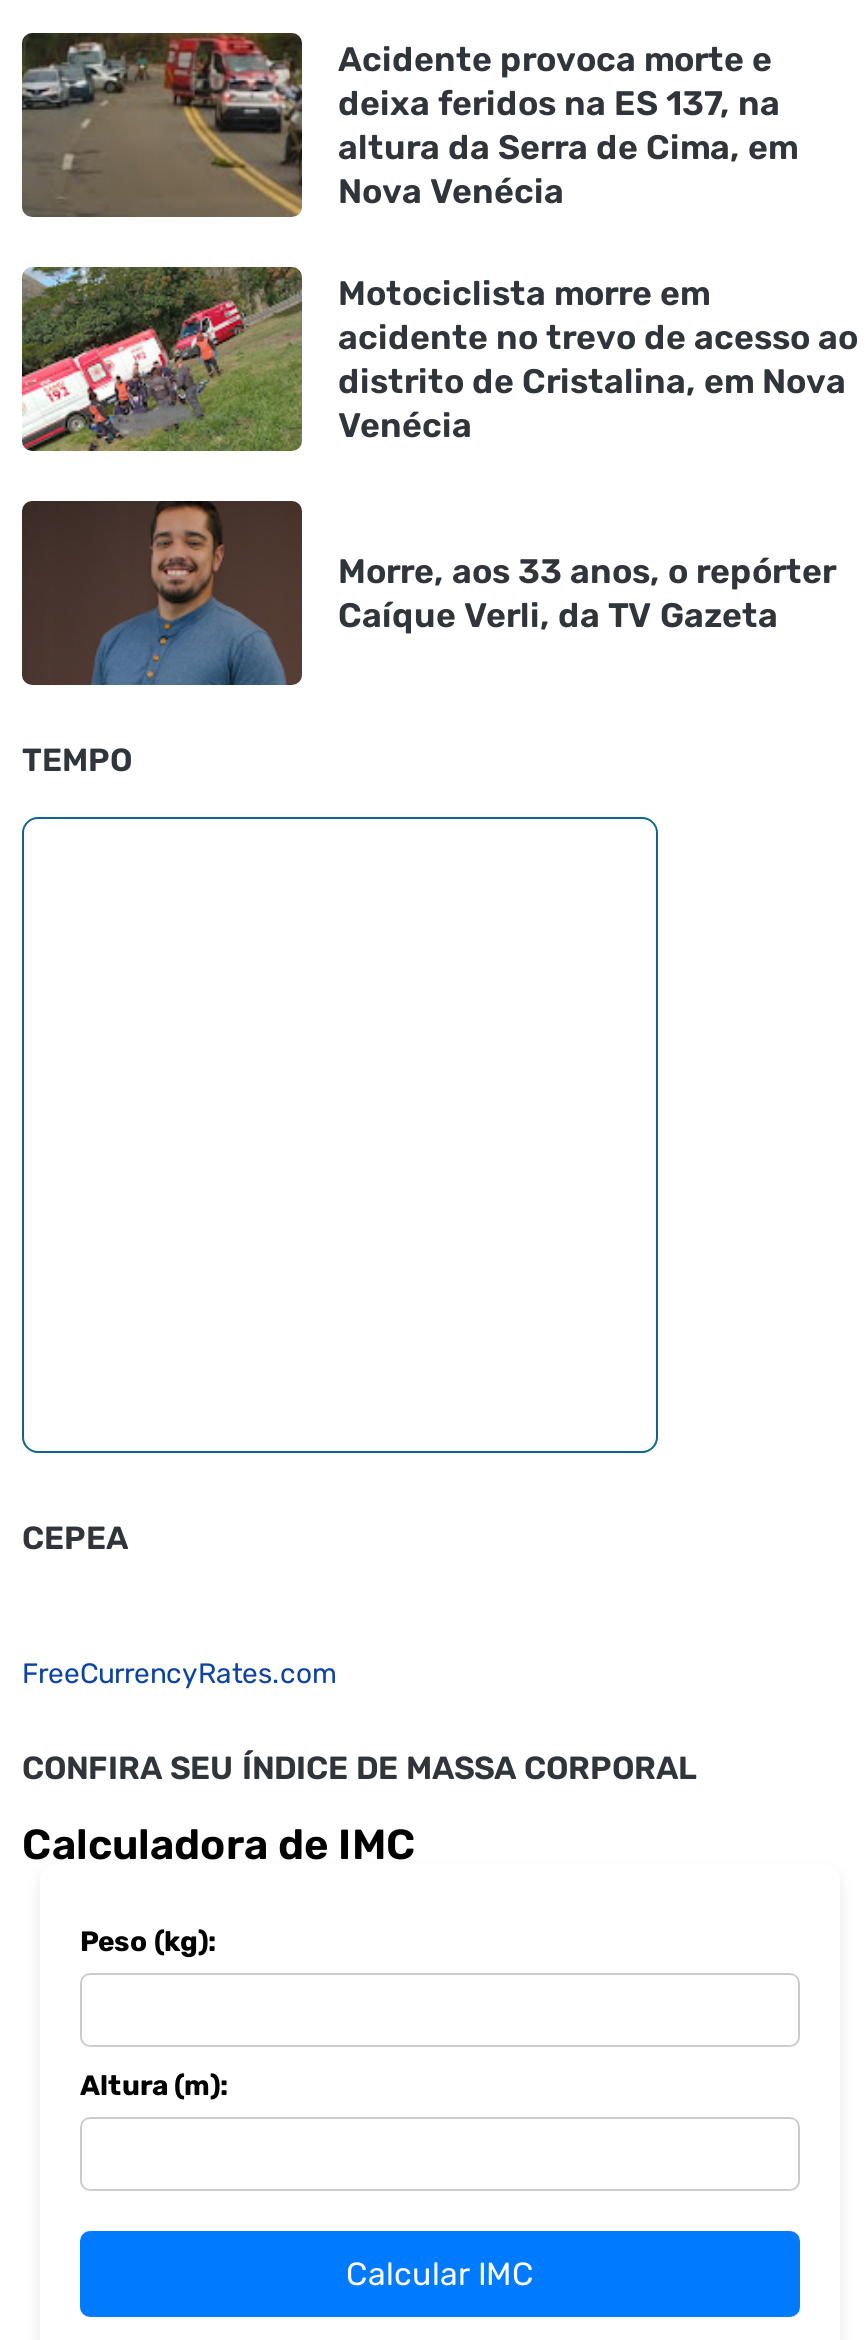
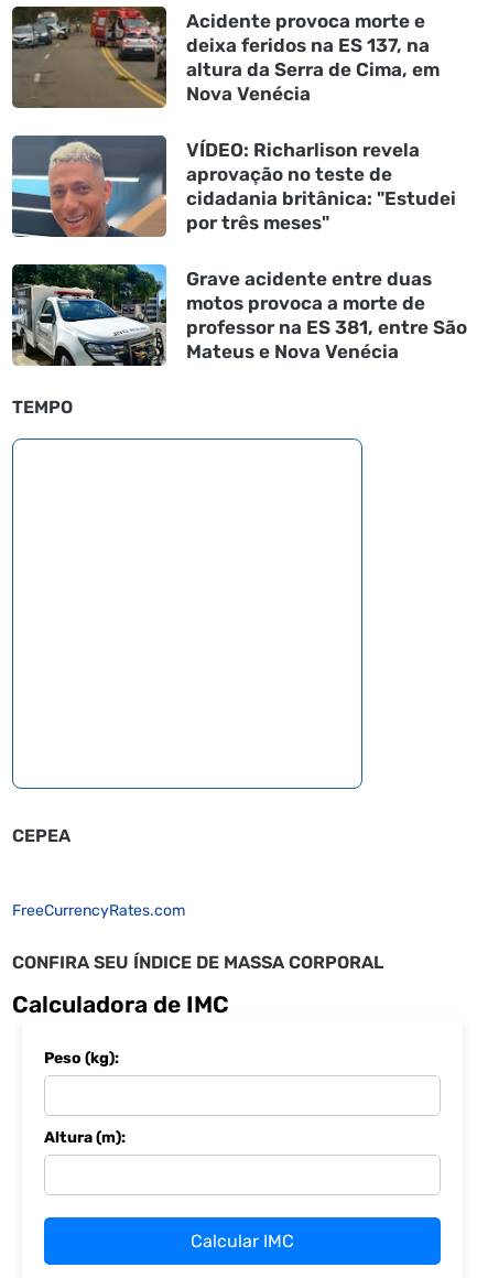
- [image]
- Motociclista morre em
- acidente no trevo de acesso ao
- distrito de Cristalina, em Nova
- Venécia
+ [image]
+ VÍDEO: Richarlison revela
+ aprovação no teste de
+ cidadania britânica: "Estudei
+ por três meses"

- [image]
- Morre, aos 33 anos, o repórter
- Caíque Verli, da TV Gazeta
+ [image]
+ Grave acidente entre duas
+ motos provoca a morte de
+ professor na ES 381, entre São
+ Mateus e Nova Venécia
